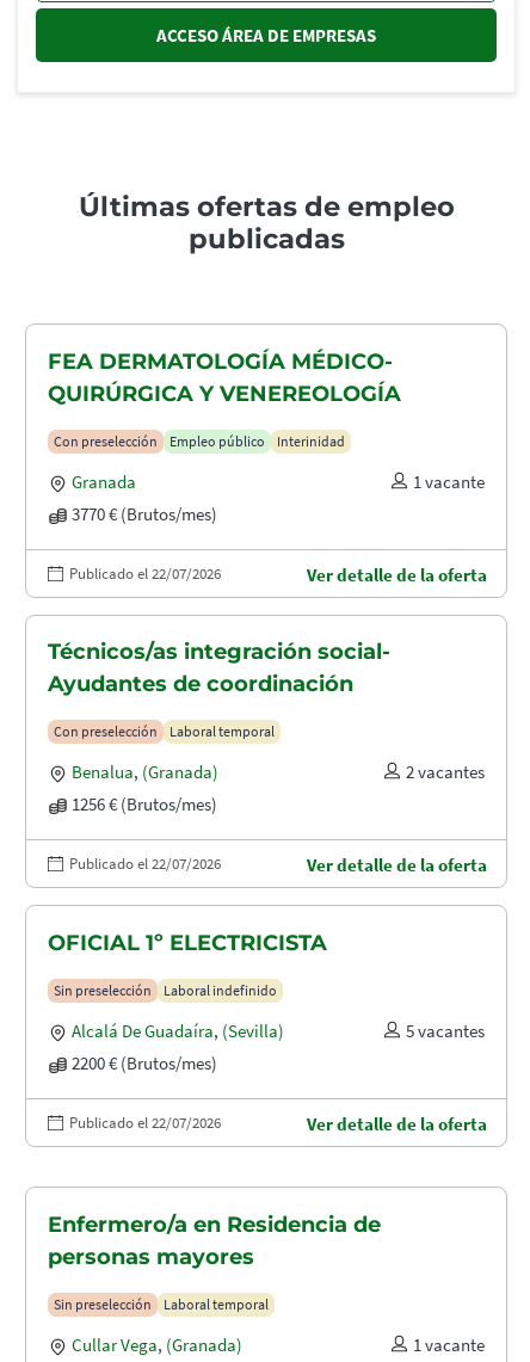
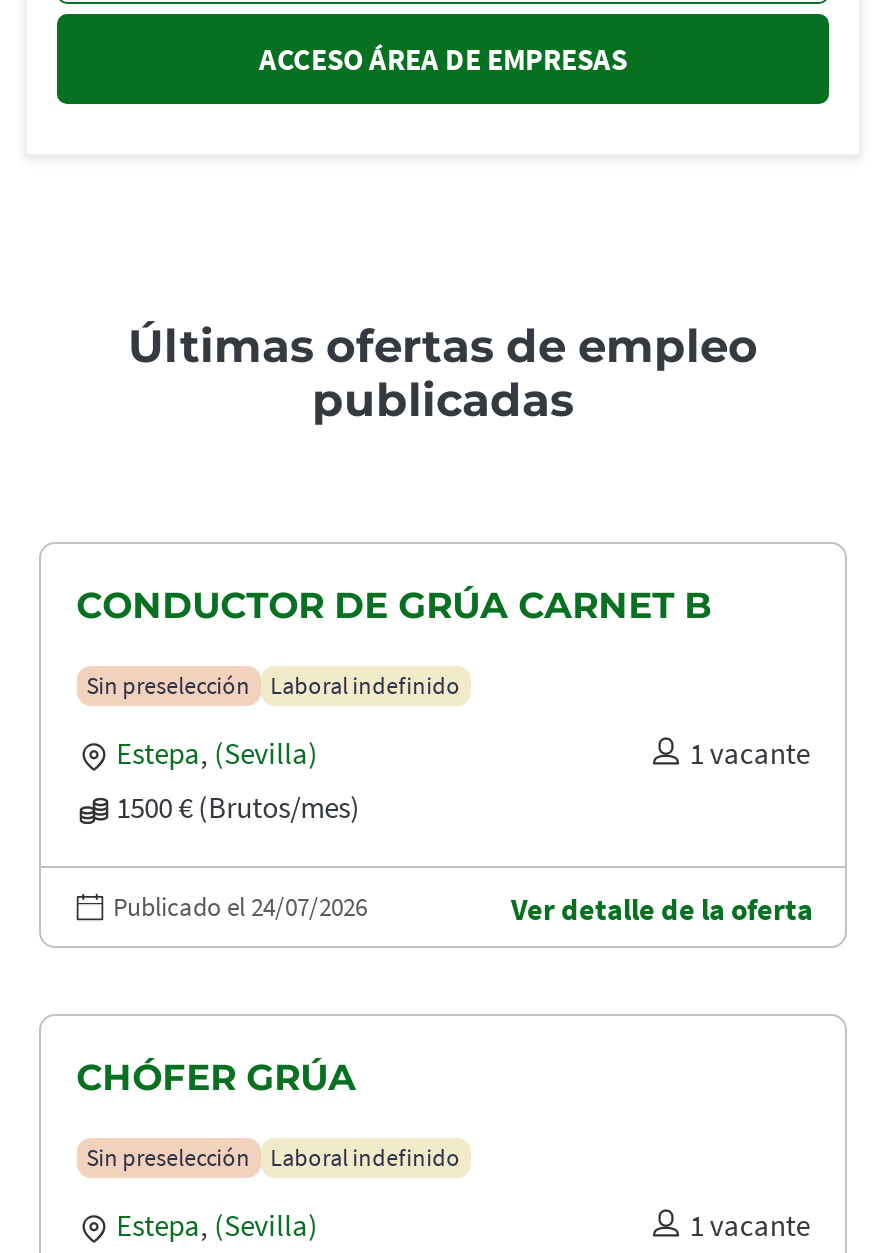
- FEA DERMATOLOGÍA MÉDICO-
- QUIRÚRGICA Y VENEREOLOGÍA
- Con preselección
- Empleo público
- Interinidad
- Granada
- 1 vacante
- 3770 € (Brutos/mes)
- Publicado el 22/07/2026
- Ver detalle de la oferta
- Técnicos/as integración social-
- Ayudantes de coordinación
- Con preselección
- Laboral temporal
- Benalua, (Granada)
- 2 vacantes
- 1256 € (Brutos/mes)
- Publicado el 22/07/2026
- Ver detalle de la oferta
- OFICIAL 1º ELECTRICISTA
+ CONDUCTOR DE GRÚA CARNET B

- Alcalá De Guadaíra, (Sevilla)
- 5 vacantes
- 2200 € (Brutos/mes)
+ Estepa, (Sevilla)
+ 1 vacante
+ 1500 € (Brutos/mes)

- Publicado el 22/07/2026
+ Publicado el 24/07/2026

- Enfermero/a en Residencia de
- personas mayores
+ CHÓFER GRÚA

- Laboral temporal
+ Laboral indefinido

- Cullar Vega, (Granada)
+ Estepa, (Sevilla)
